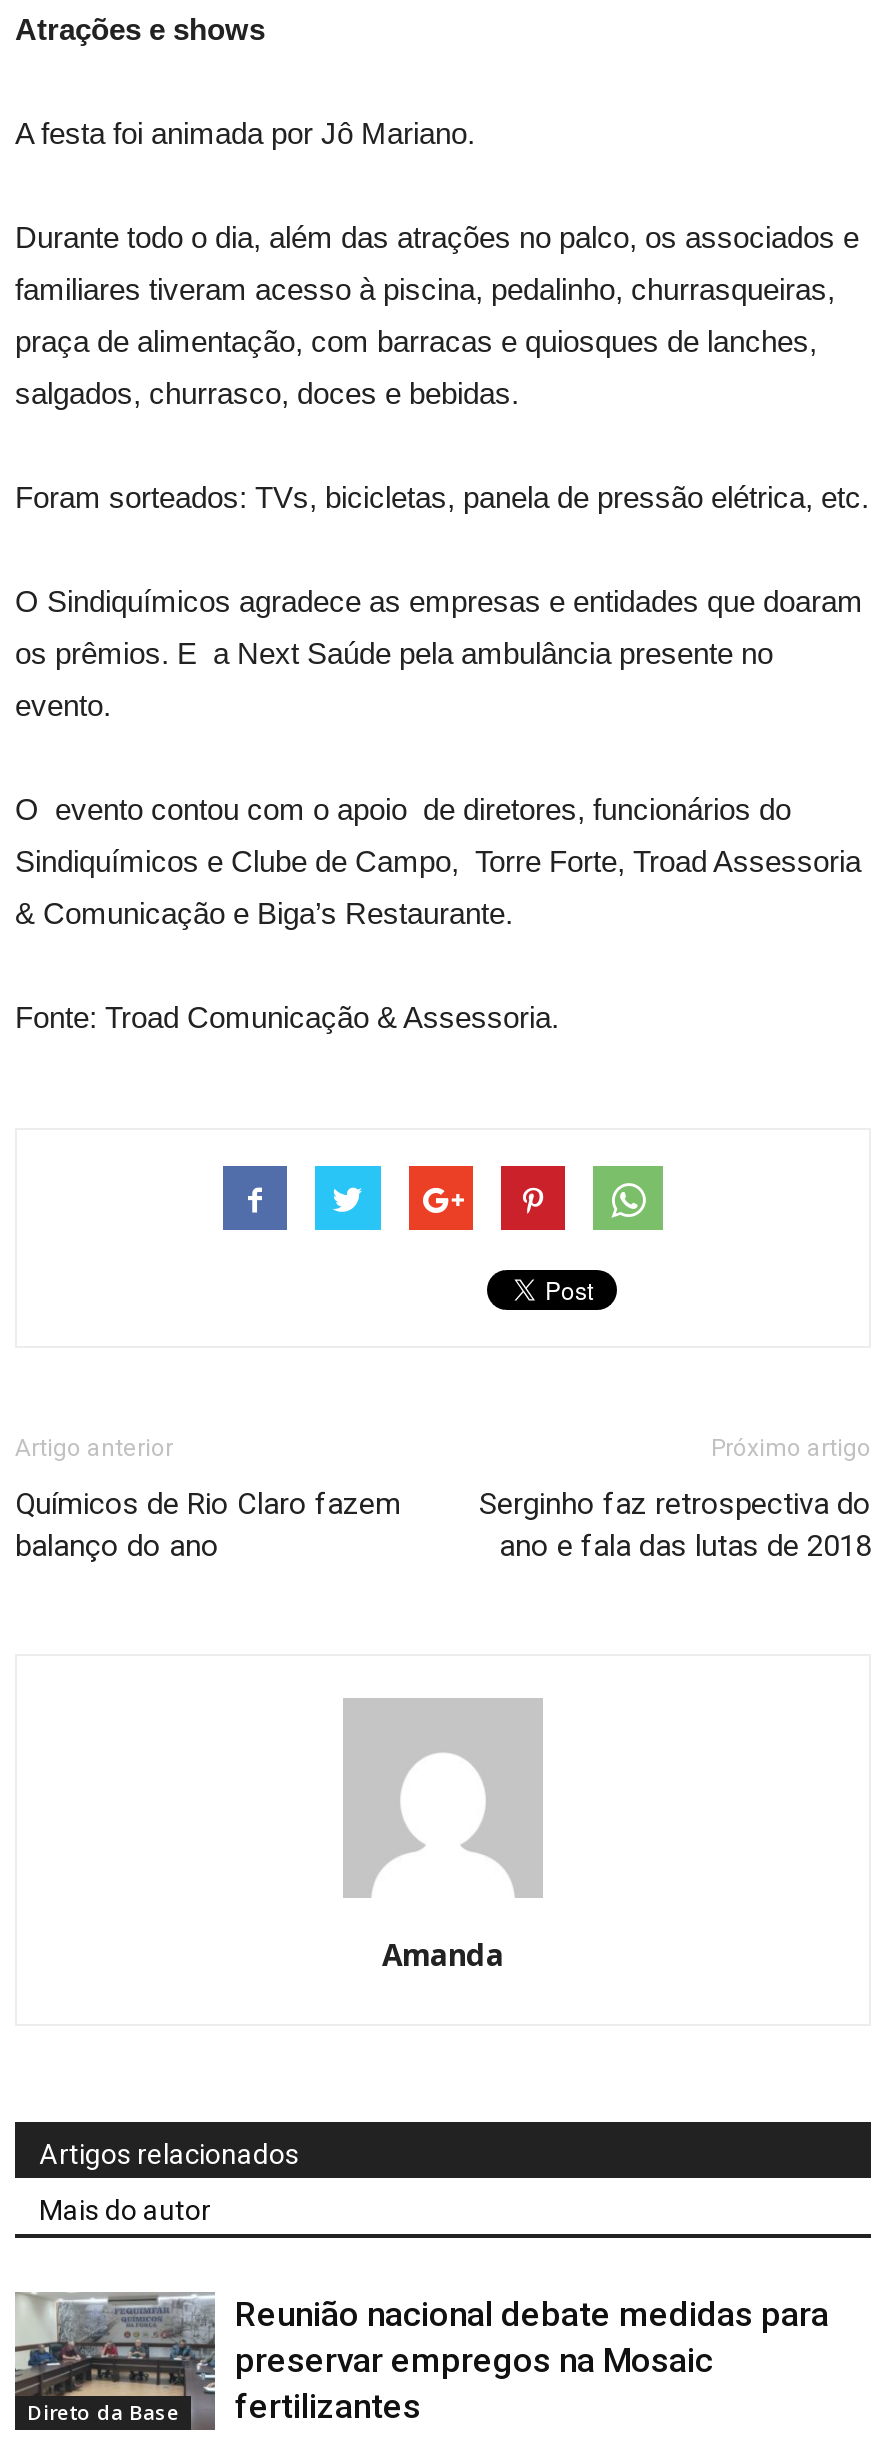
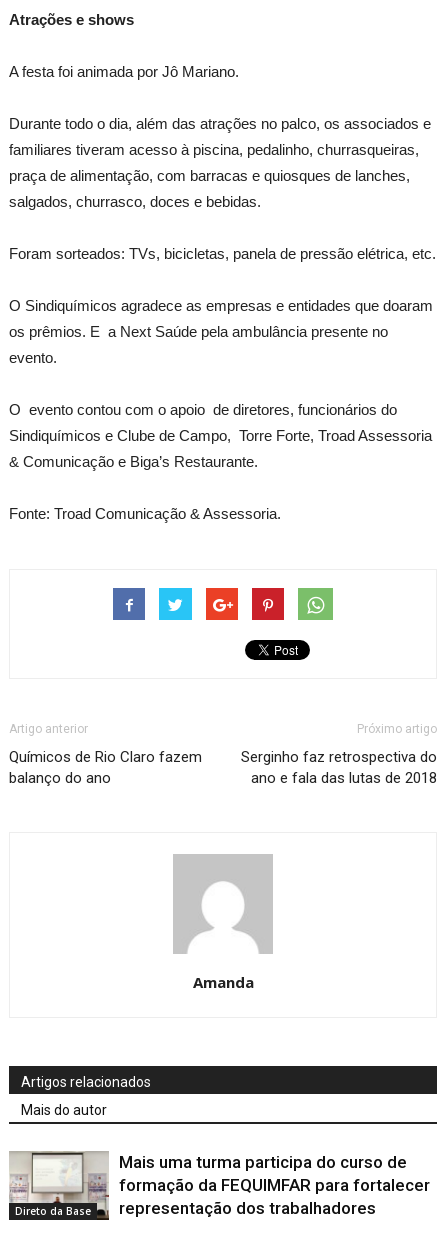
- [image]
- Reunião nacional debate medidas para
- preservar empregos na Mosaic
- fertilizantes
+ [image]
+ Mais uma turma participa do curso de
+ formação da FEQUIMFAR para fortalecer
+ representação dos trabalhadores
